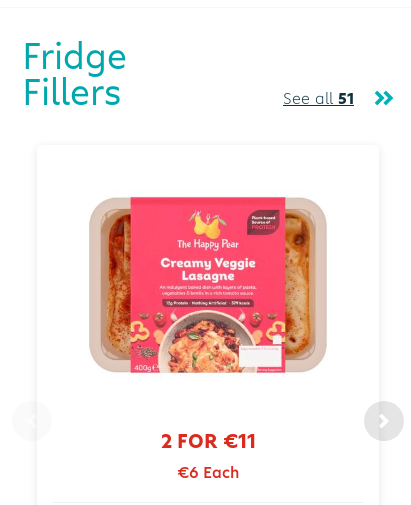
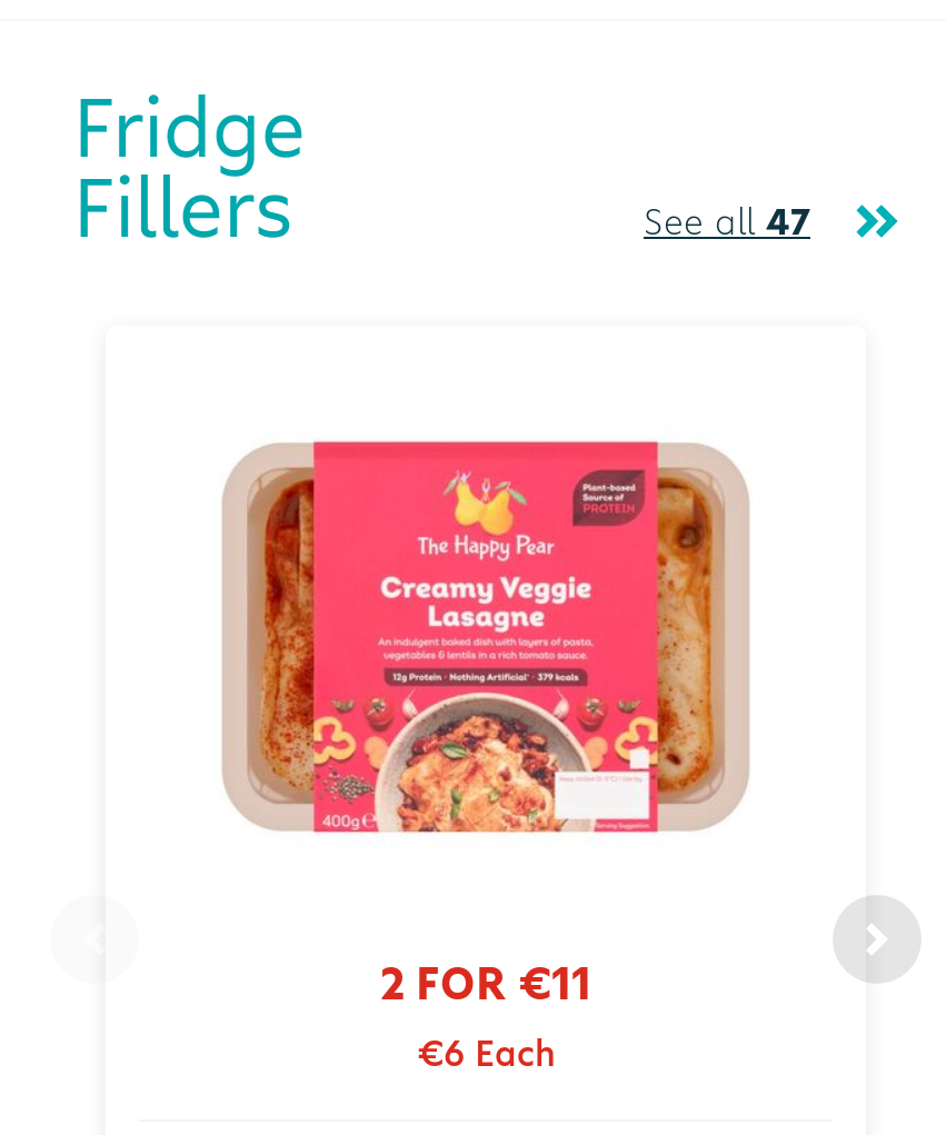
- See all 51
+ See all 47
